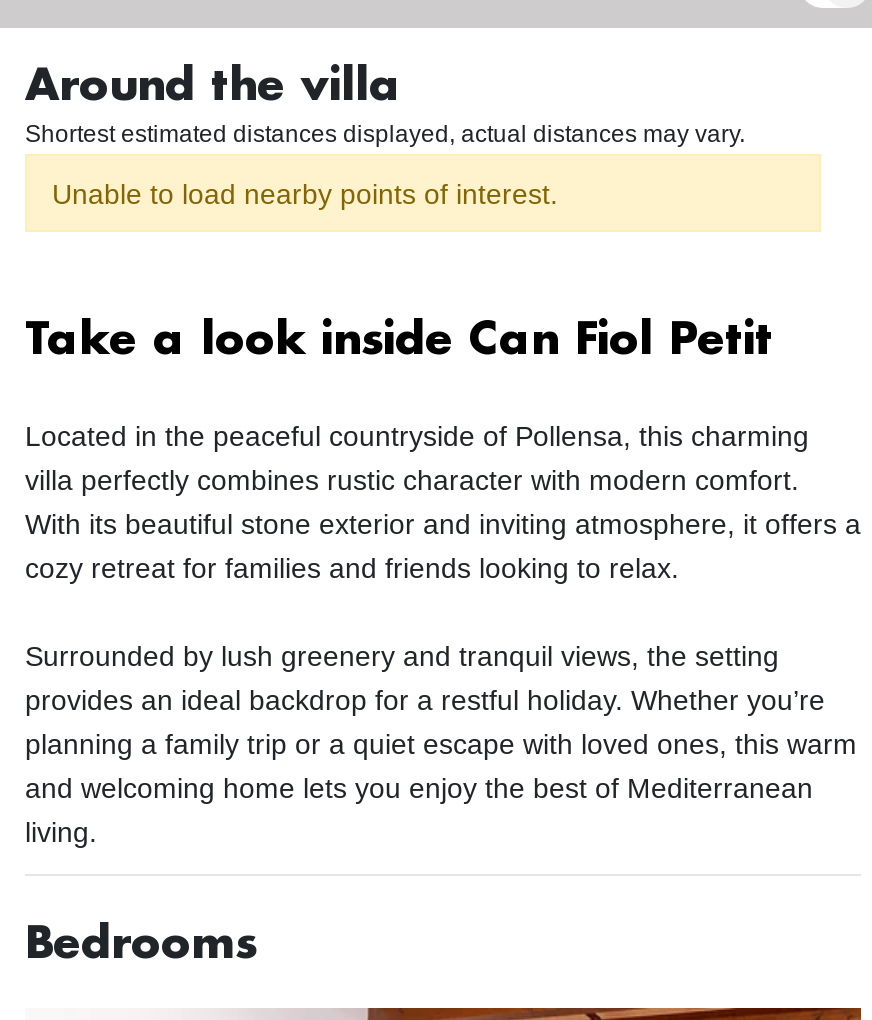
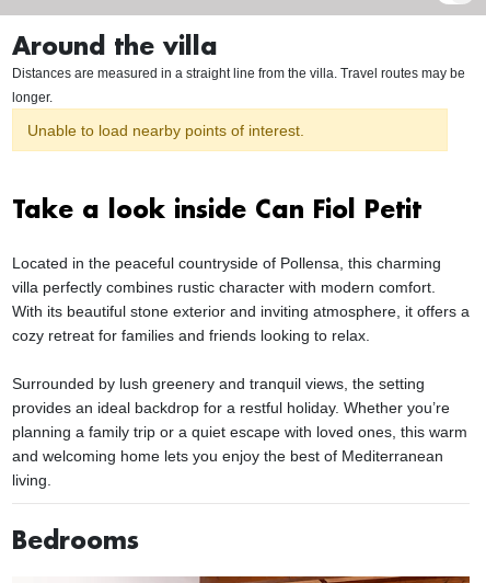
- Shortest estimated distances displayed, actual distances may vary.
+ Distances are measured in a straight line from the villa. Travel routes may be
+ longer.
